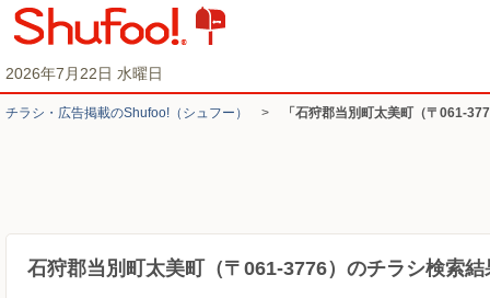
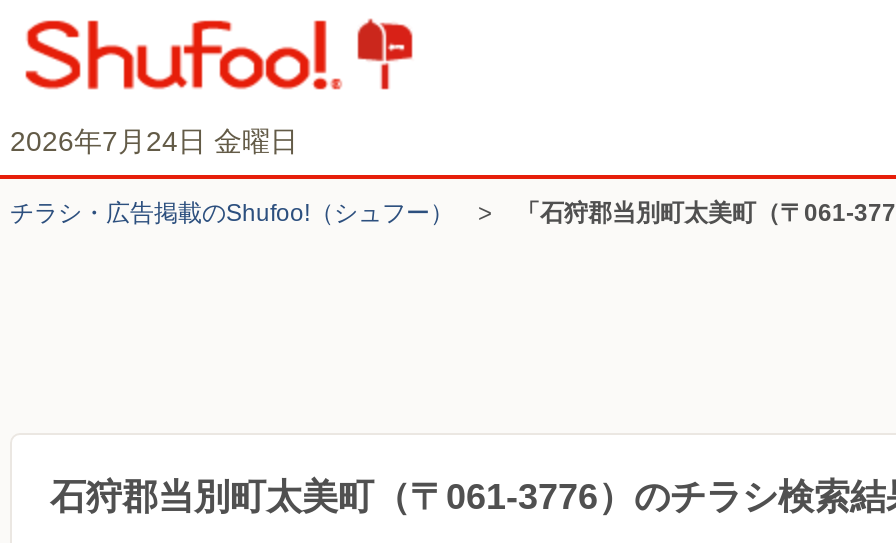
- 2026年7月22日 水曜日
+ 2026年7月24日 金曜日
